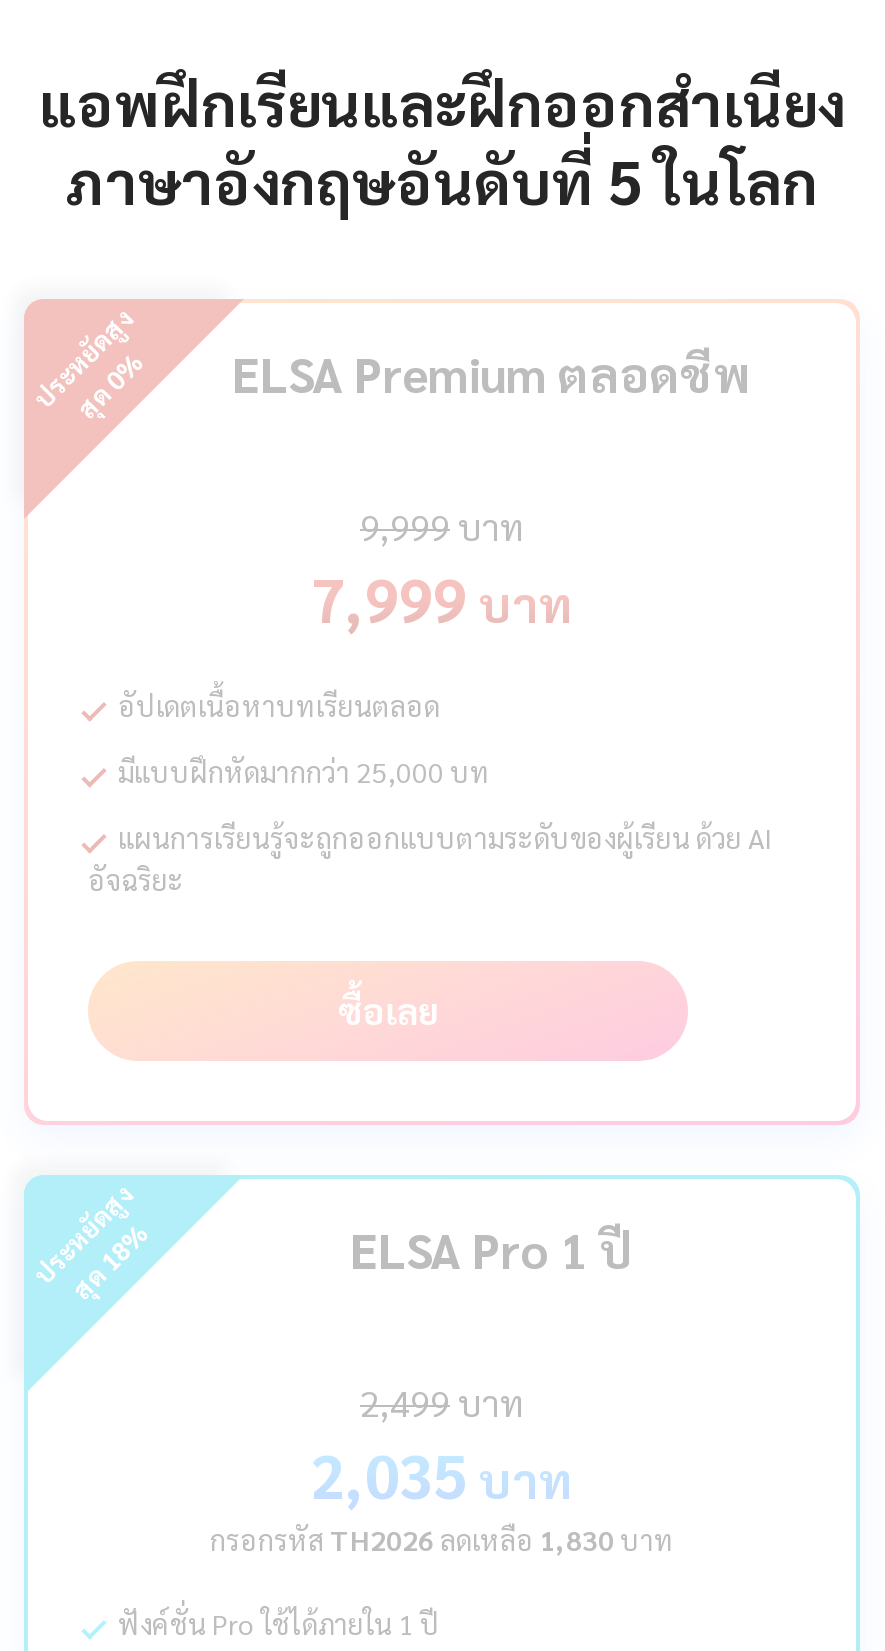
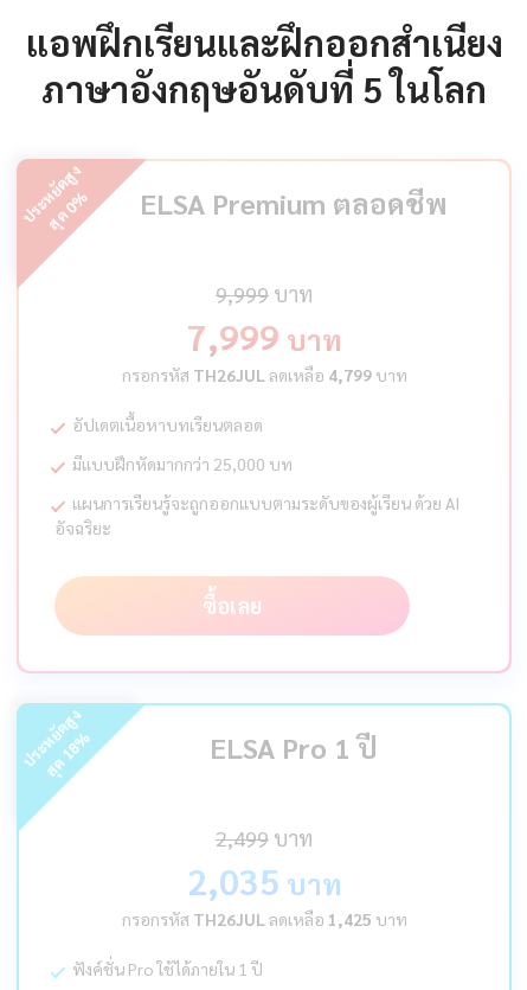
+ กรอกรหัสTH26JULลดเหลือ4,799บาท

- กรอกรหัสTH2026ลดเหลือ1,830บาท
+ กรอกรหัสTH26JULลดเหลือ1,425บาท
